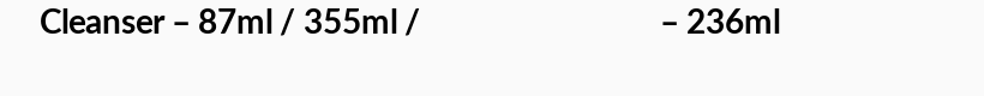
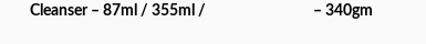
- – 236ml
+ – 340gm
